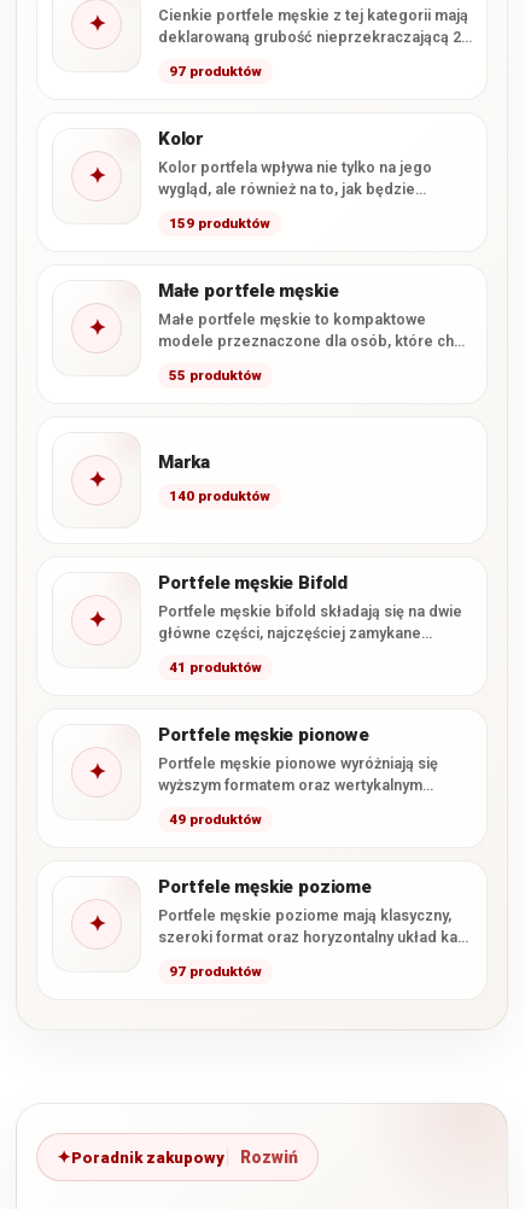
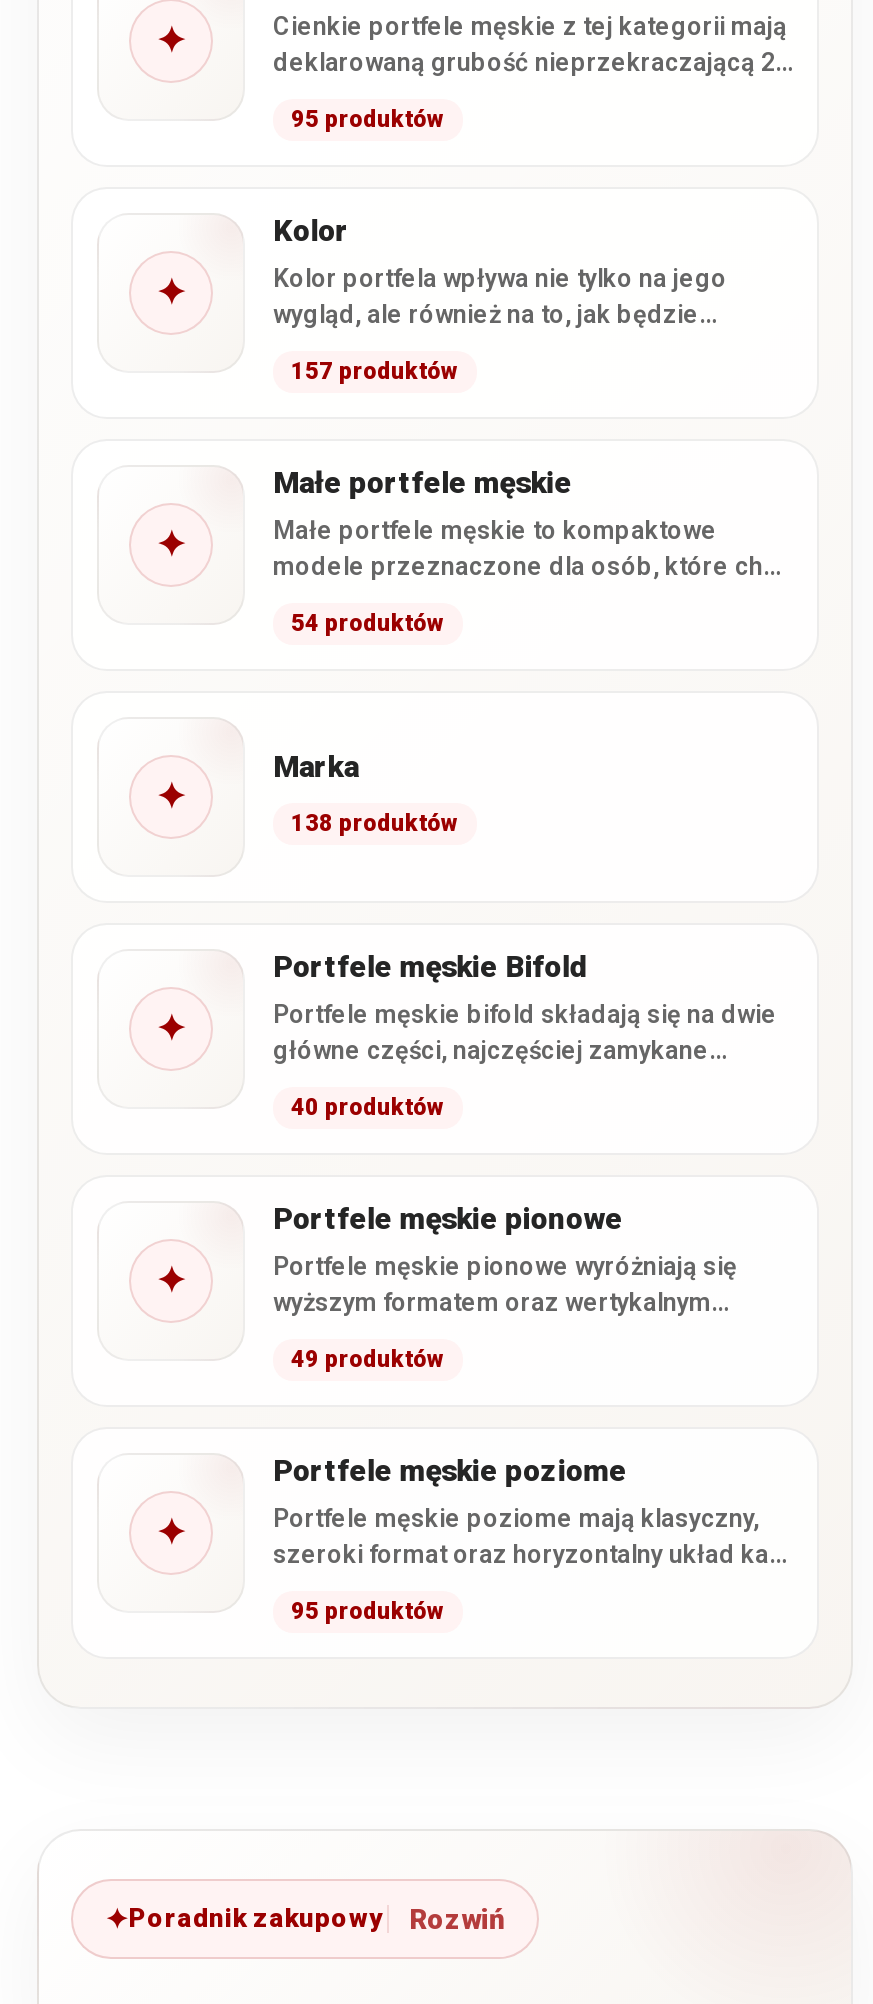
- 97 produktów
+ 95 produktów

- 159 produktów
+ 157 produktów

- 55 produktów
+ 54 produktów

- 140 produktów
+ 138 produktów

- 41 produktów
+ 40 produktów

- 97 produktów
+ 95 produktów
